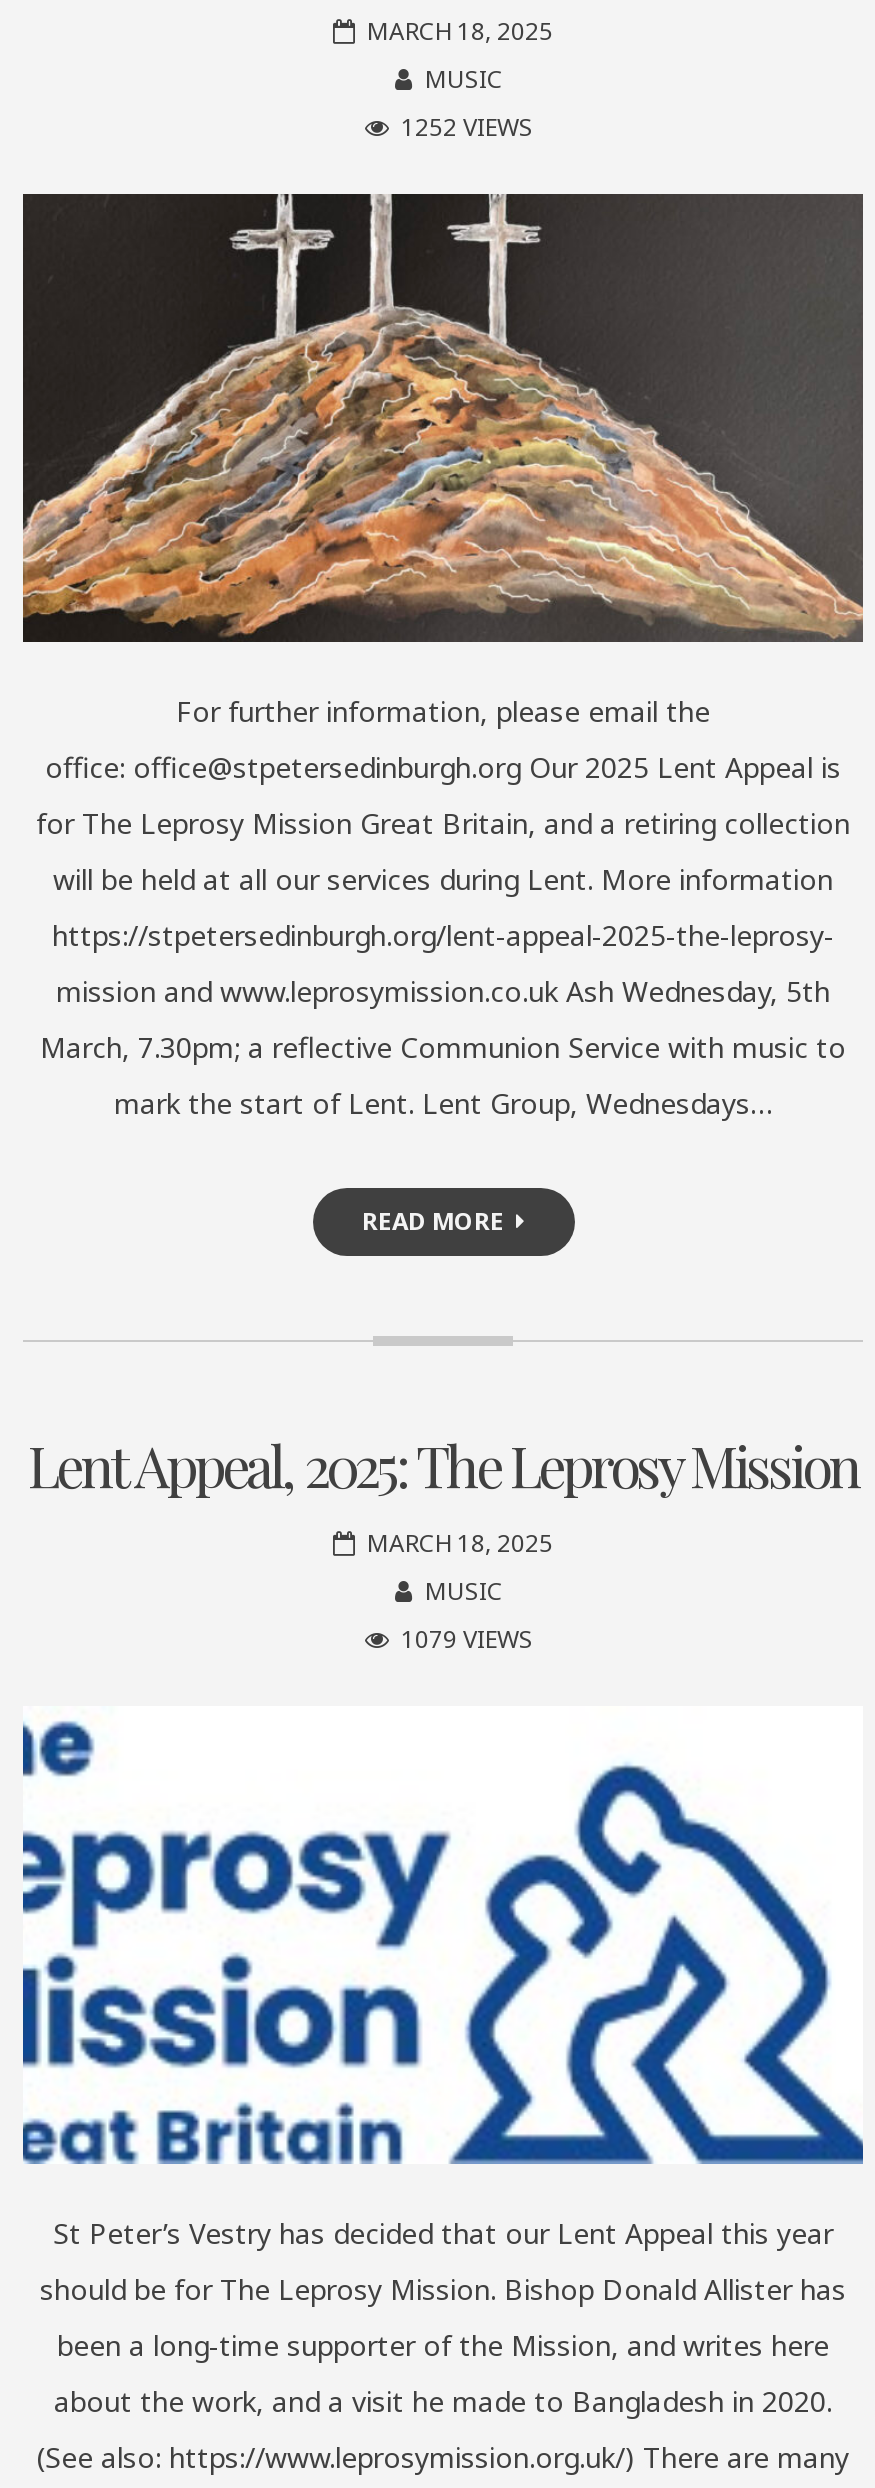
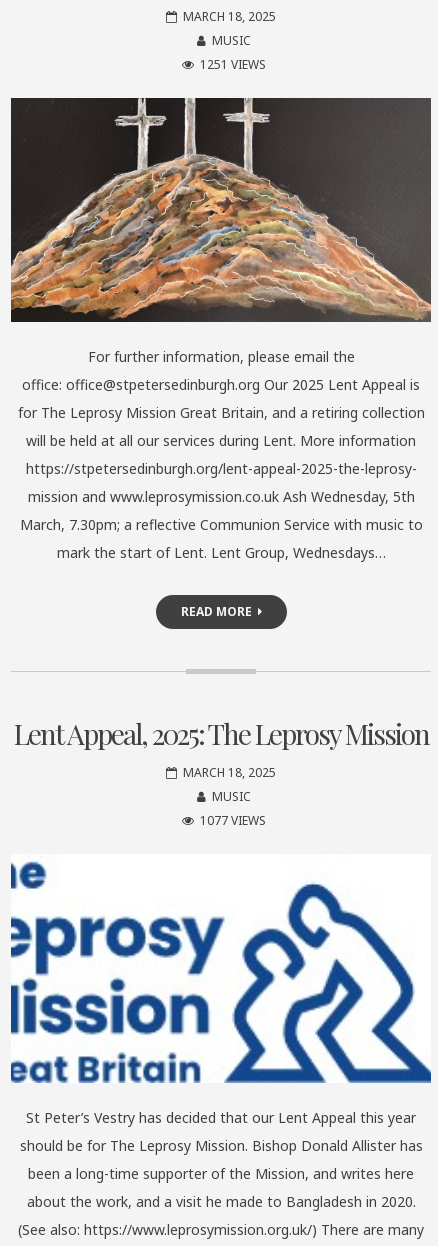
- 1252 VIEWS
+ 1251 VIEWS

- 1079 VIEWS
+ 1077 VIEWS
